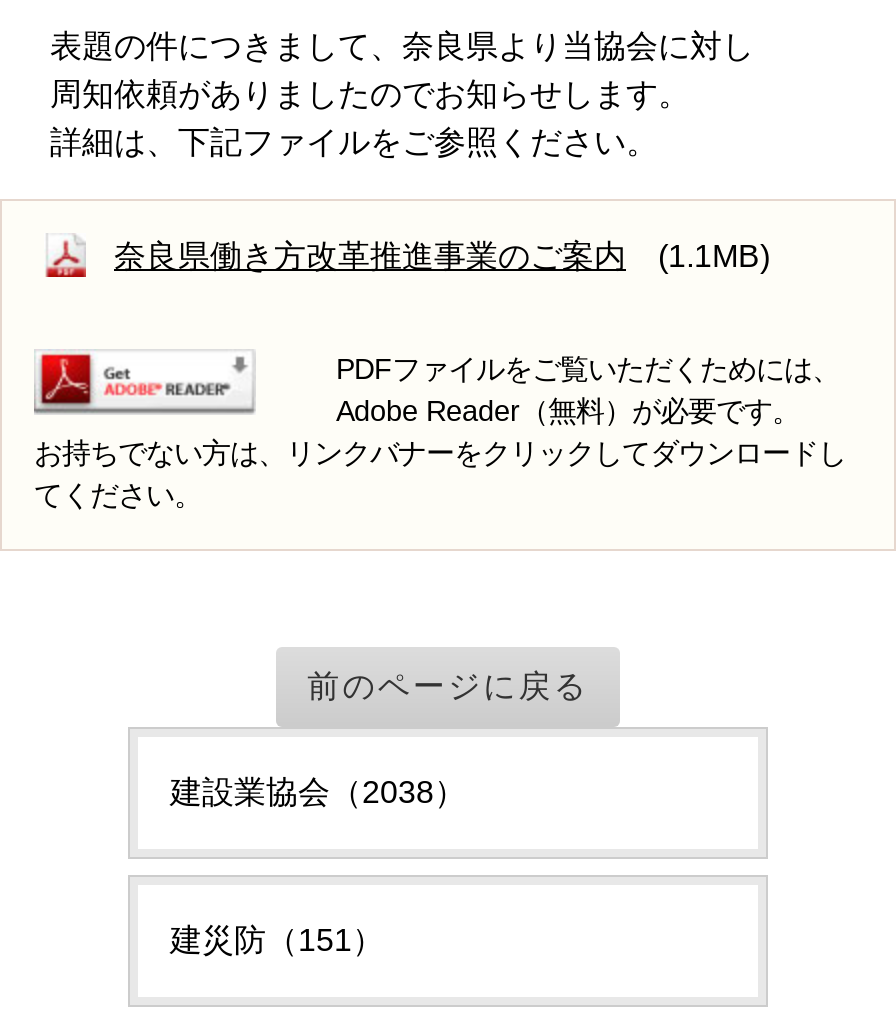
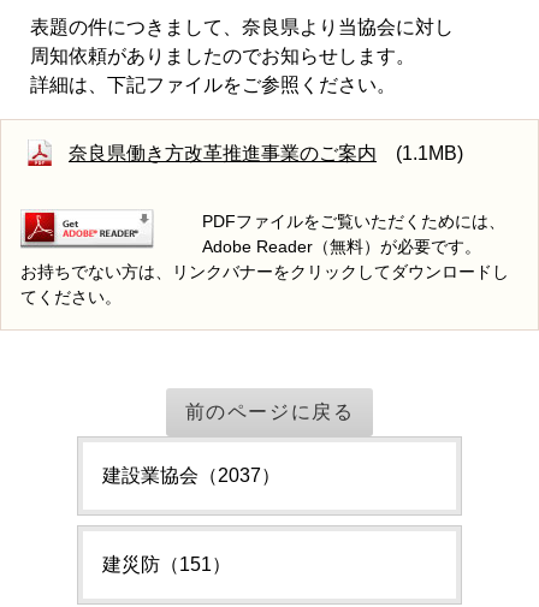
- 建設業協会（2038）
+ 建設業協会（2037）
